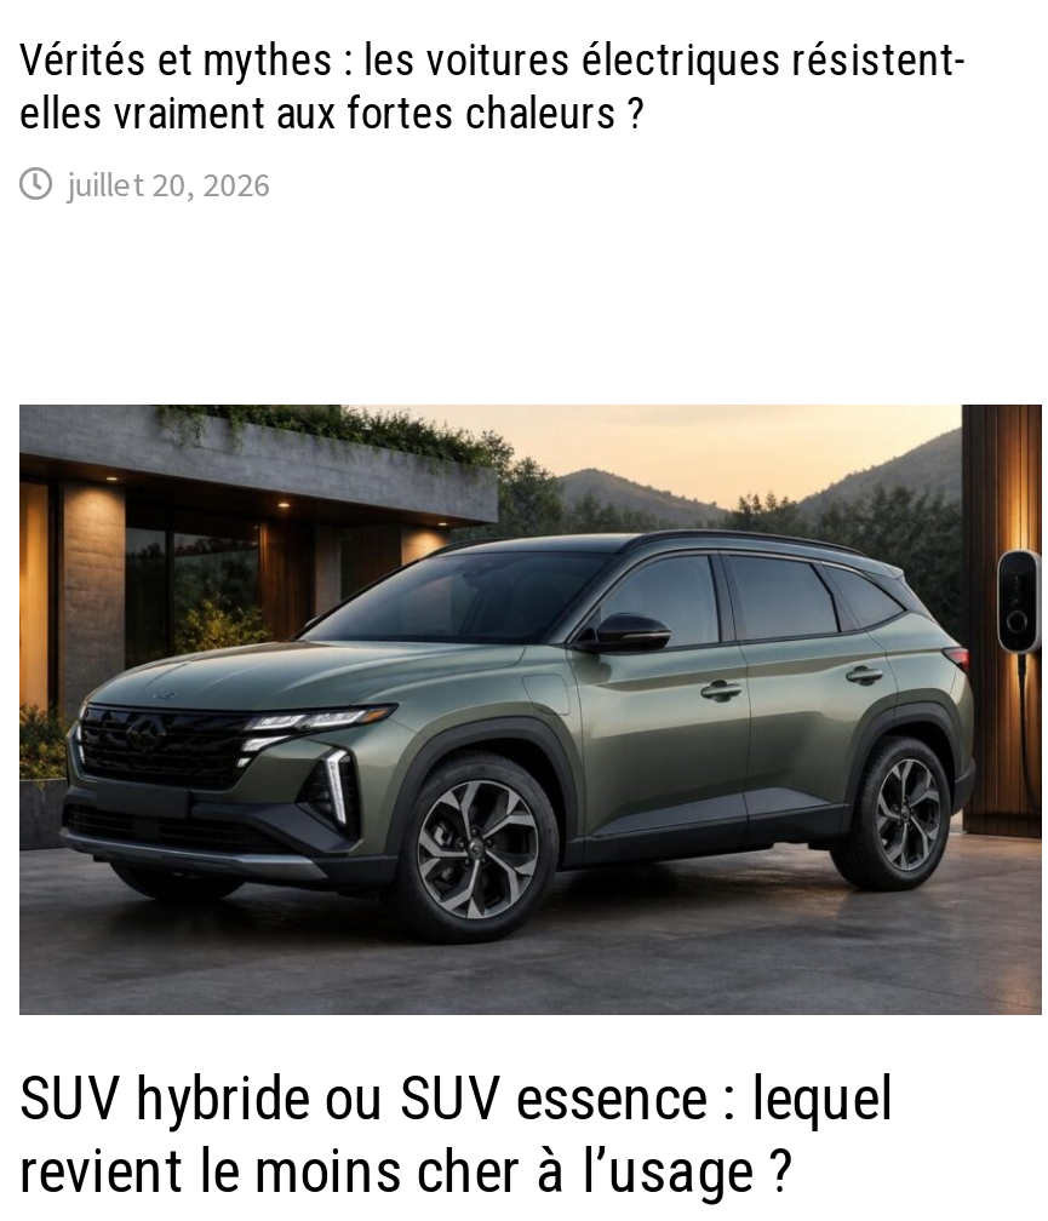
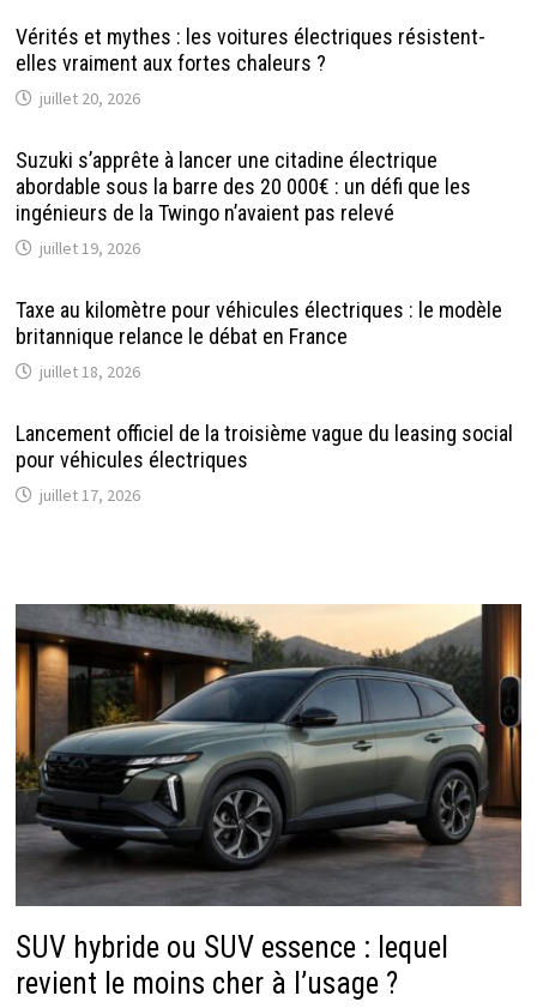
+ Suzuki s’apprête à lancer une citadine électrique
+ abordable sous la barre des 20 000€ : un défi que les
+ ingénieurs de la Twingo n’avaient pas relevé
+ juillet 19, 2026
+ Taxe au kilomètre pour véhicules électriques : le modèle
+ britannique relance le débat en France
+ juillet 18, 2026
+ Lancement officiel de la troisième vague du leasing social
+ pour véhicules électriques
+ juillet 17, 2026
